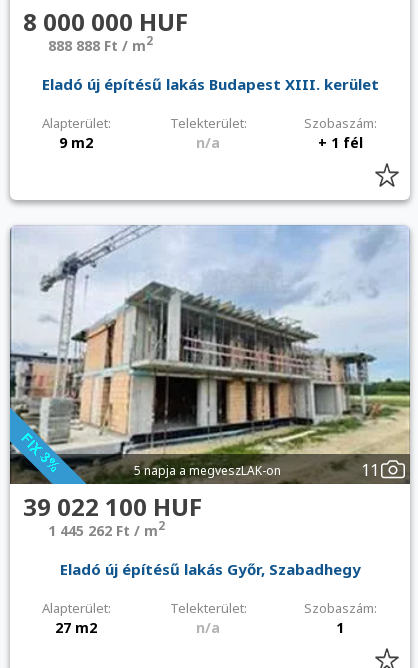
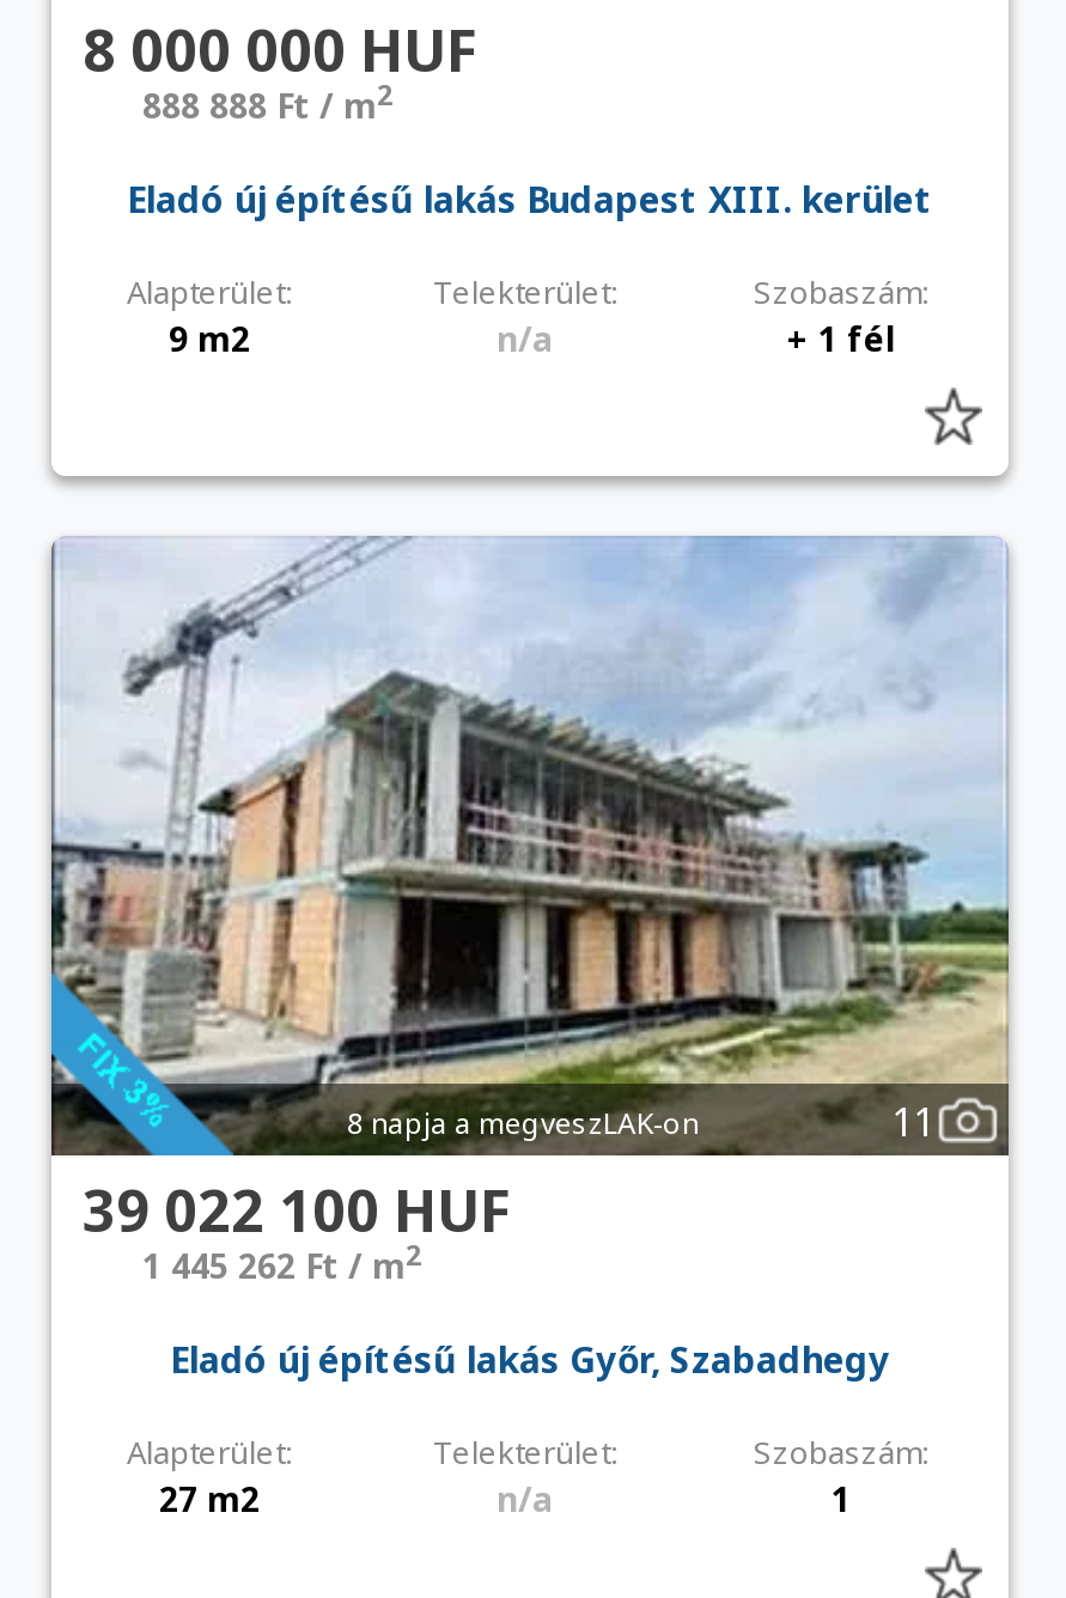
- 5 napja a megveszLAK-on
+ 8 napja a megveszLAK-on
